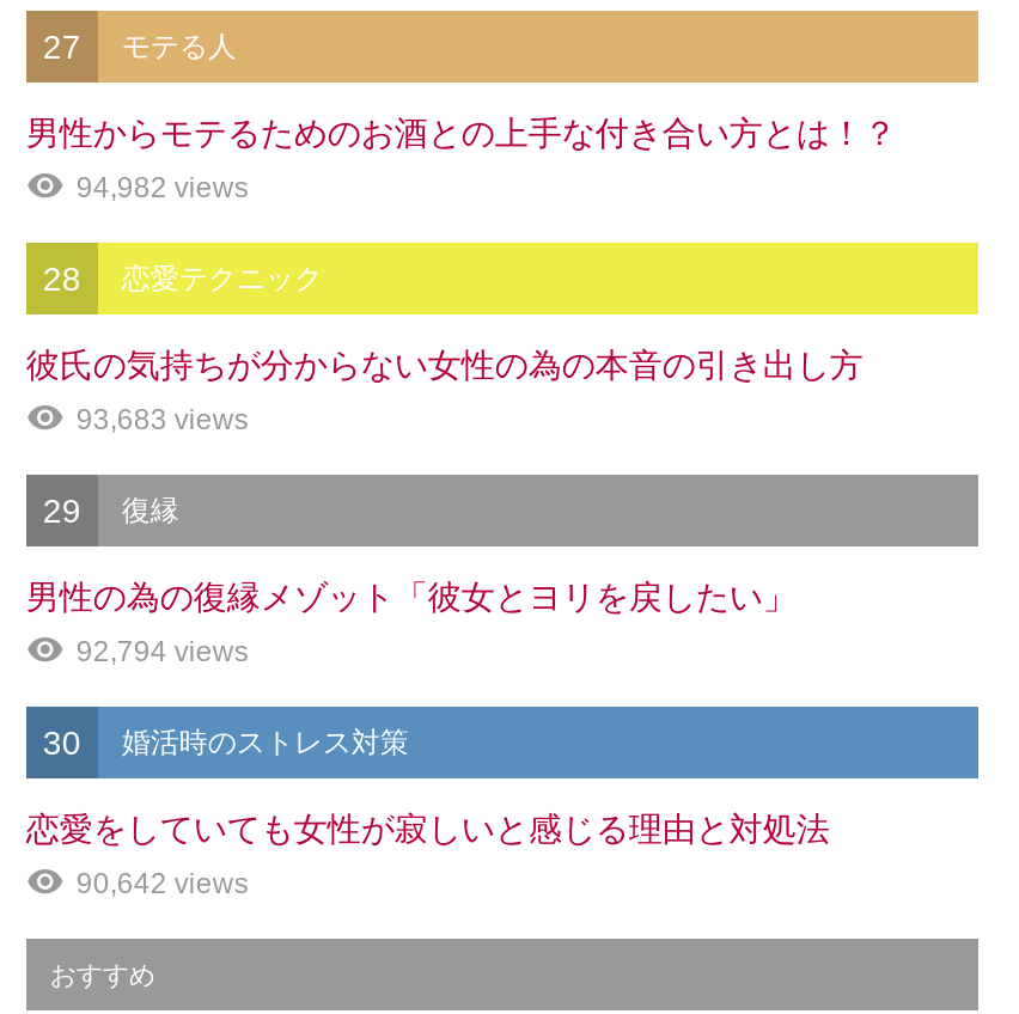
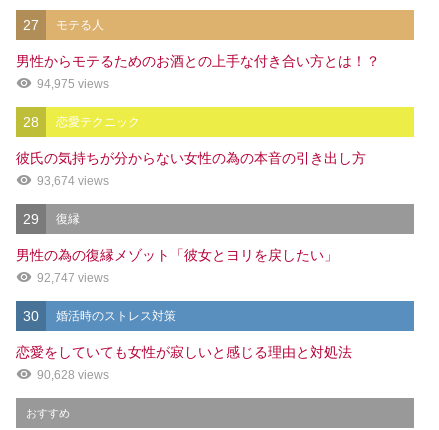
- 94,982 views
+ 94,975 views

- 93,683 views
+ 93,674 views

- 92,794 views
+ 92,747 views

- 90,642 views
+ 90,628 views
